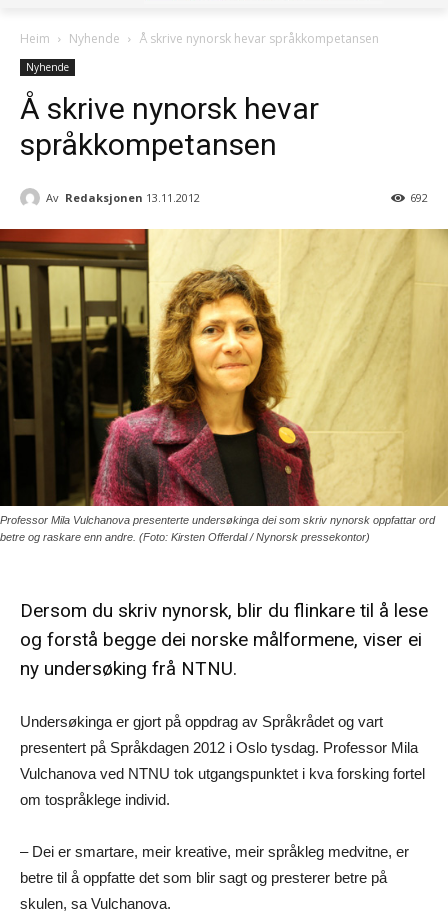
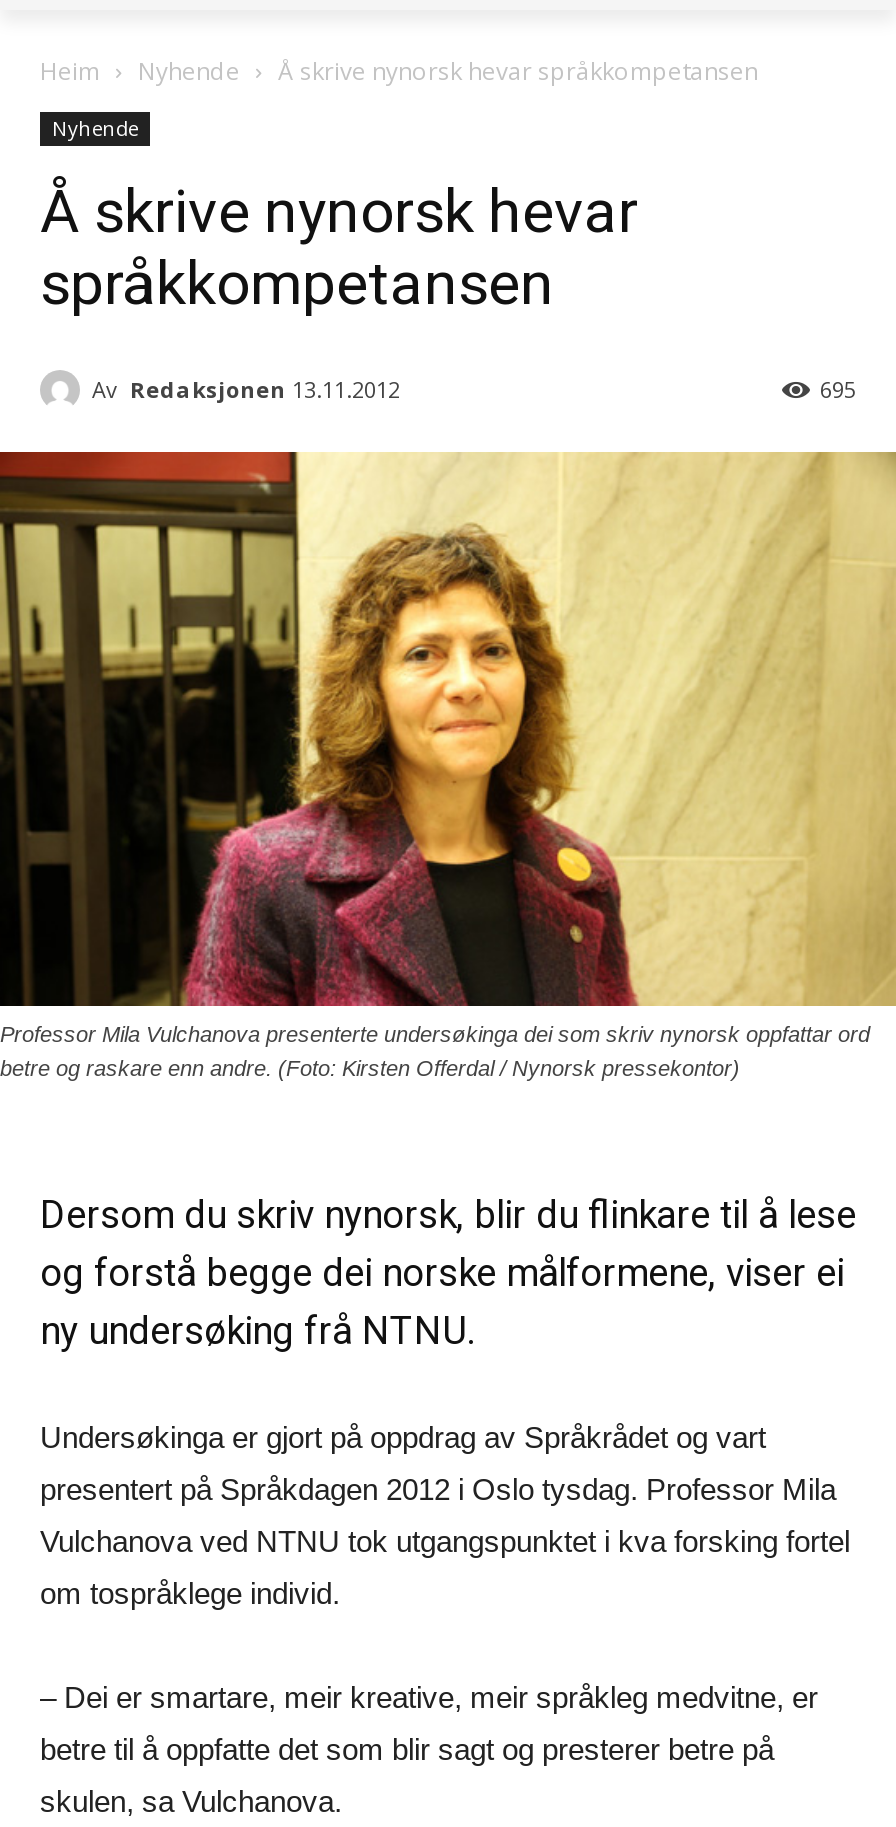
- 692
+ 695
